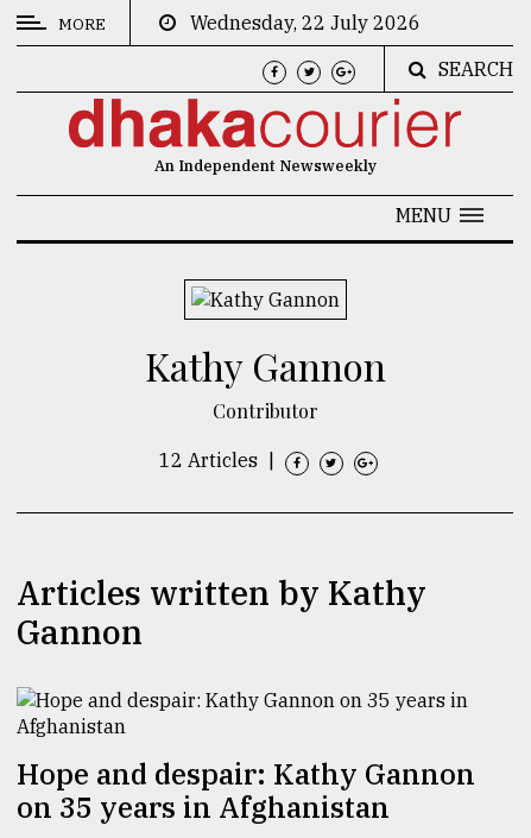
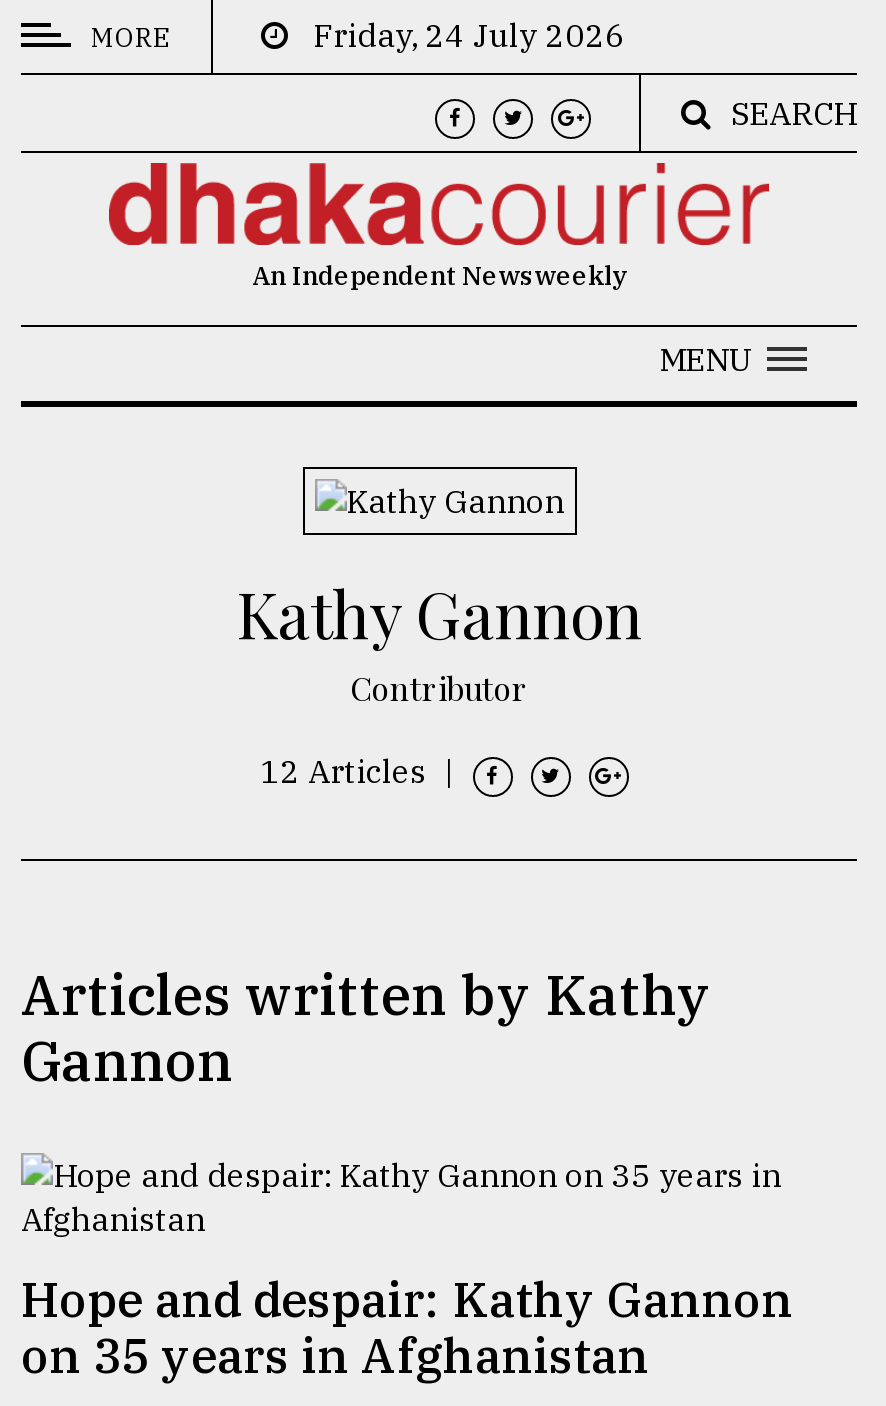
- Wednesday, 22 July 2026
+ Friday, 24 July 2026
